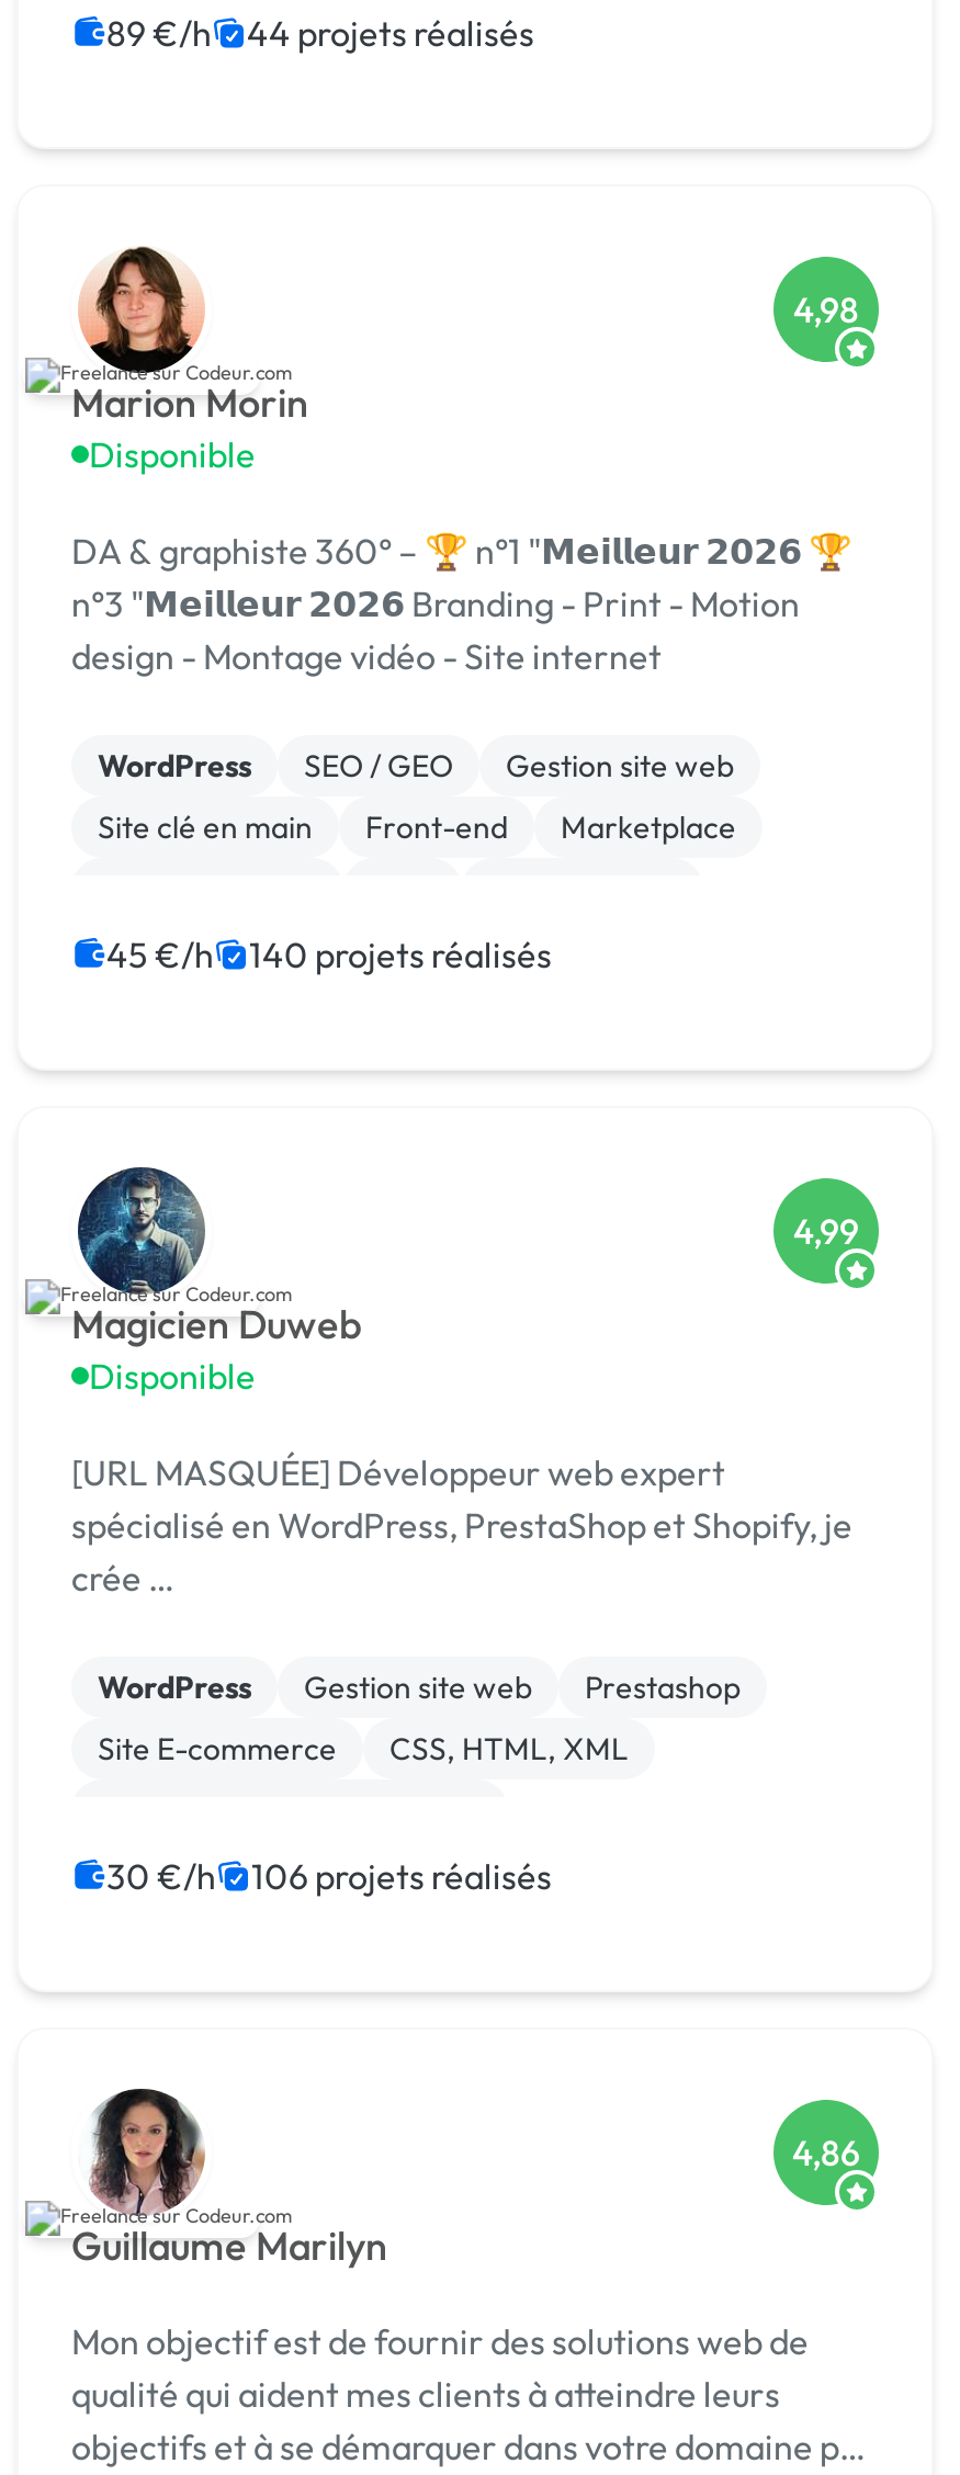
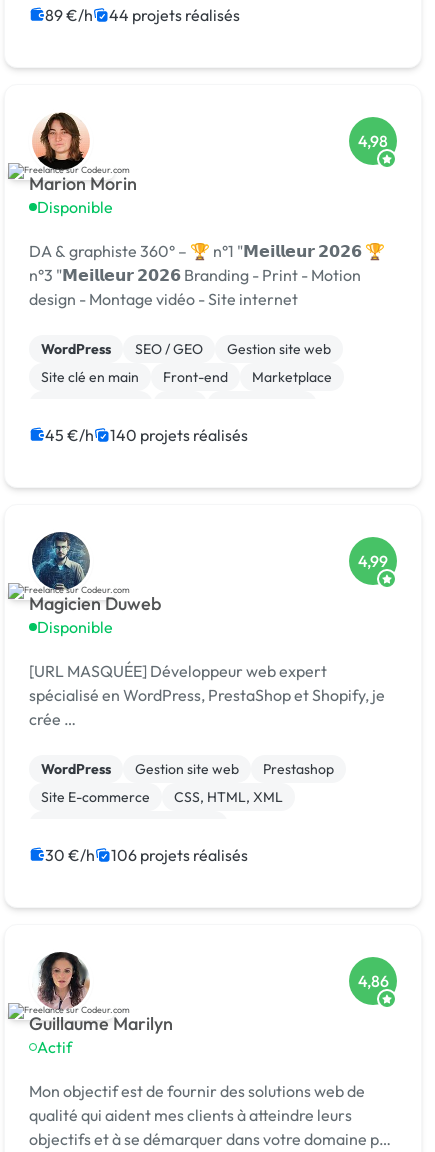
+ Actif
